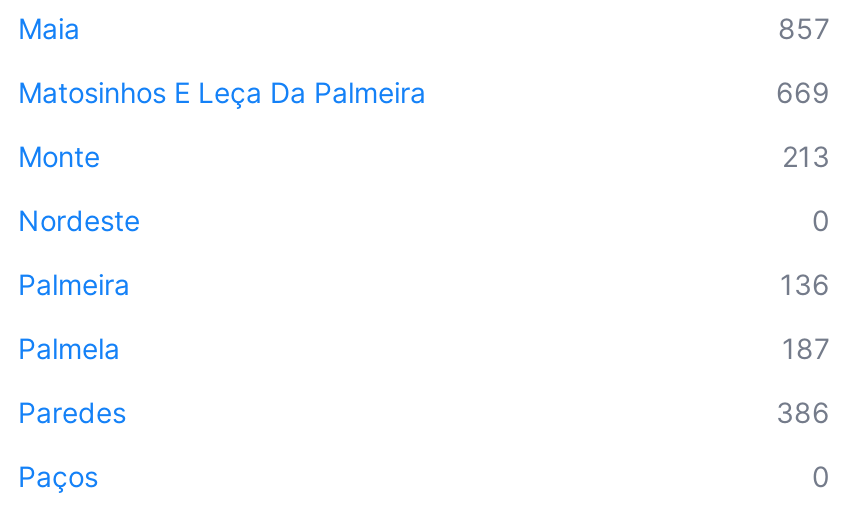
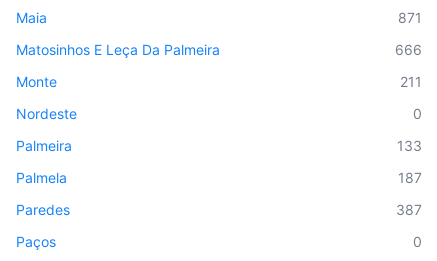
- 857
+ 871

- 669
+ 666

- 213
+ 211

- 136
+ 133

- 386
+ 387
